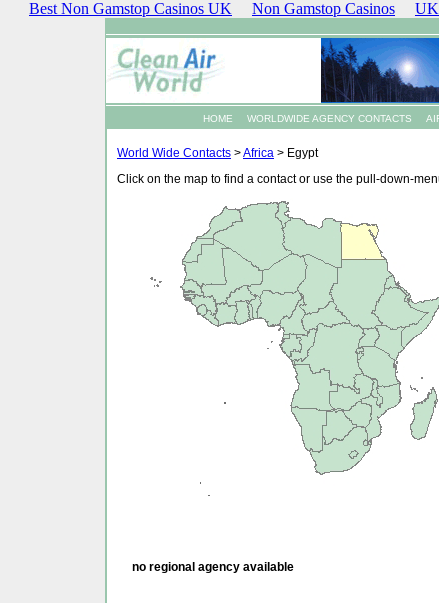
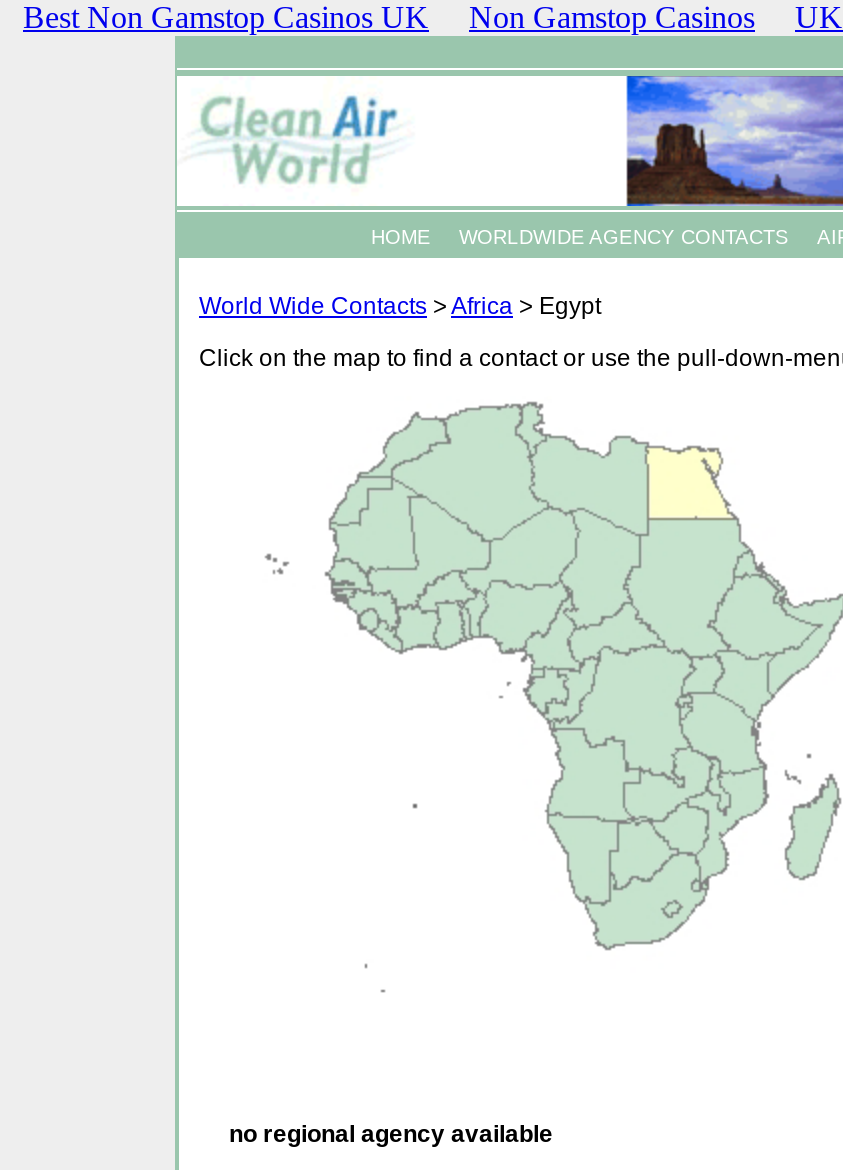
- [image]
+ [image]
